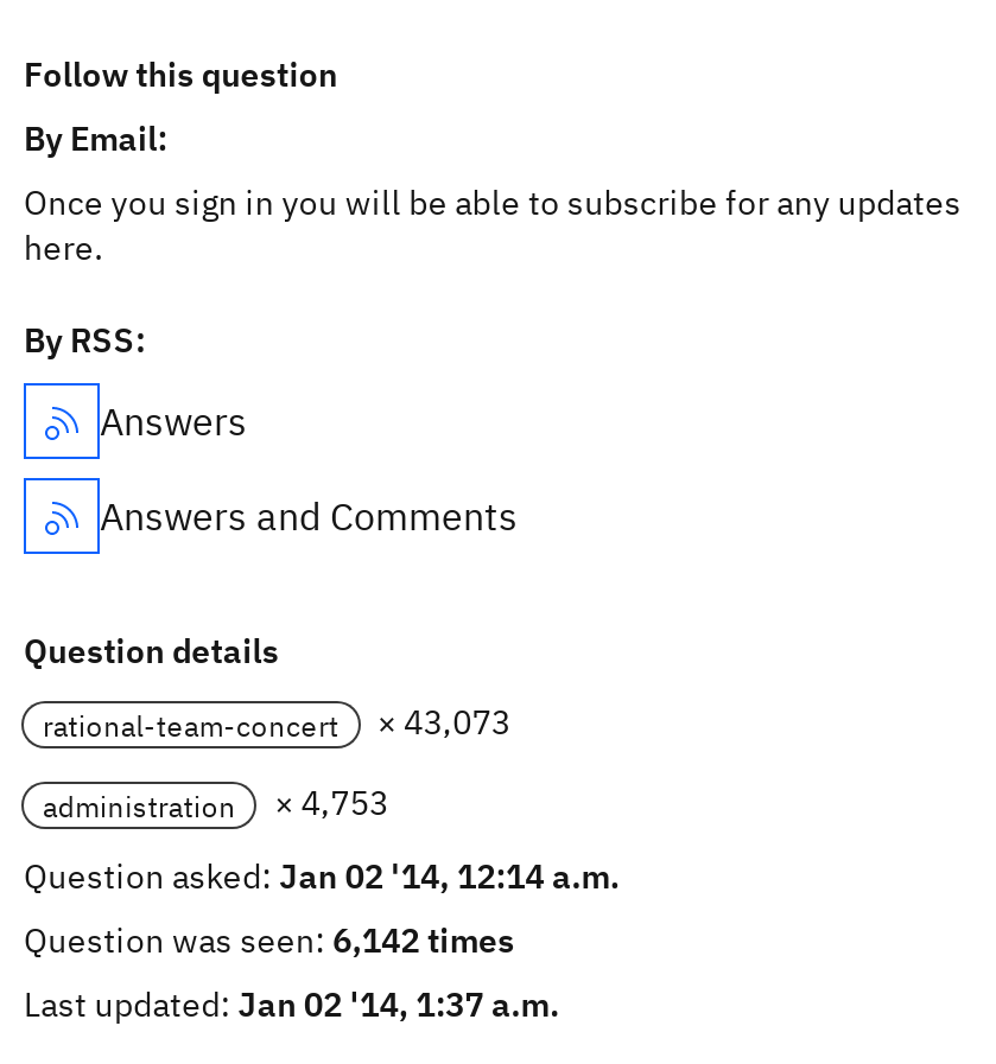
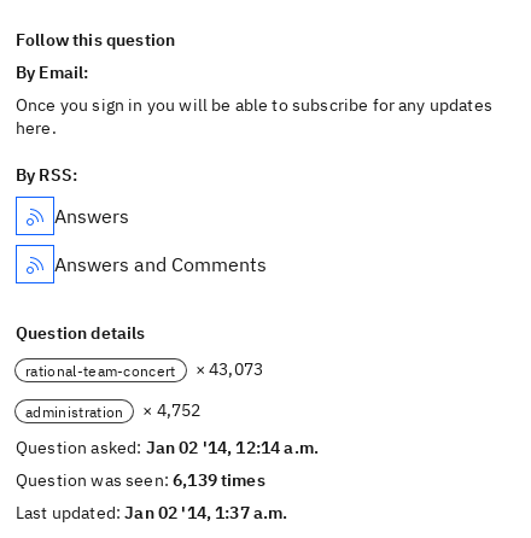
- administration × 4,753
+ administration × 4,752

- Question was seen: 6,142 times
+ Question was seen: 6,139 times
